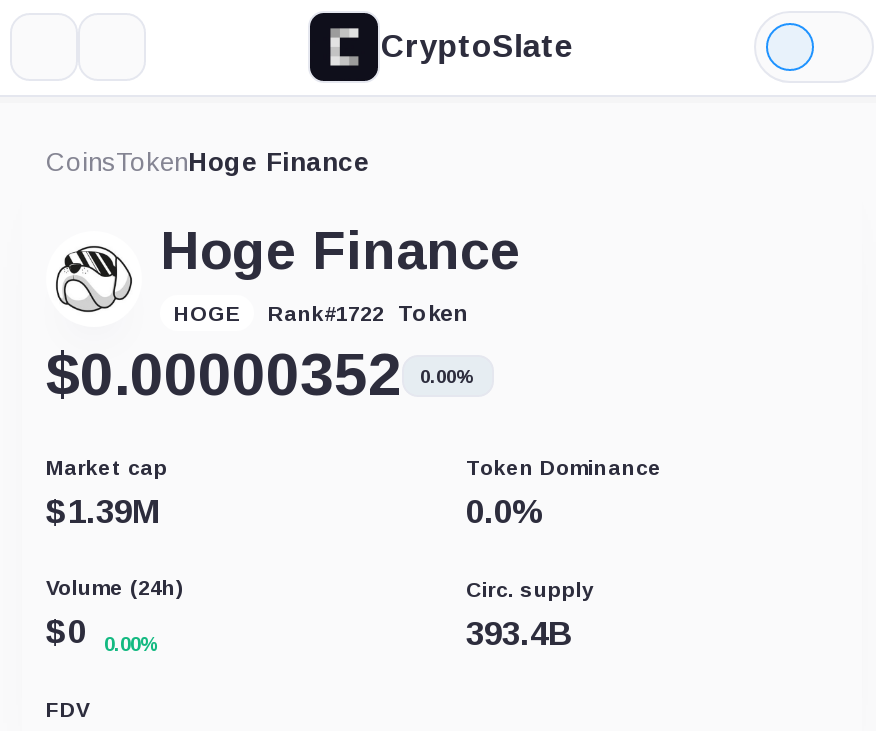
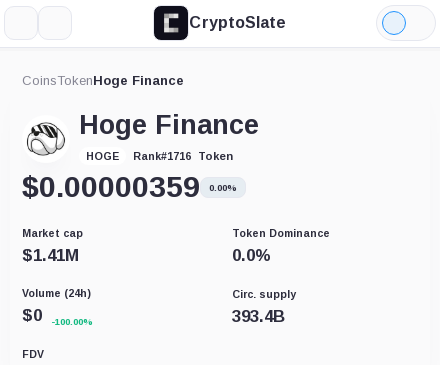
- HOGE Rank#1722 Token
+ HOGE Rank#1716 Token

- $0.00000352 0.00%
+ $0.00000359 0.00%

- $1.39M
+ $1.41M

- $0 0.00%
+ $0 -100.00%
